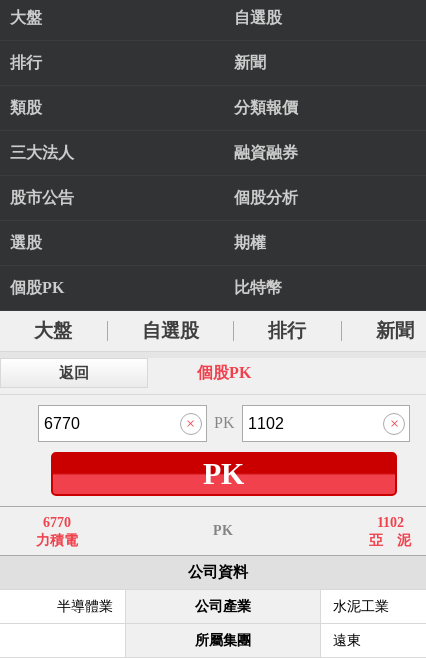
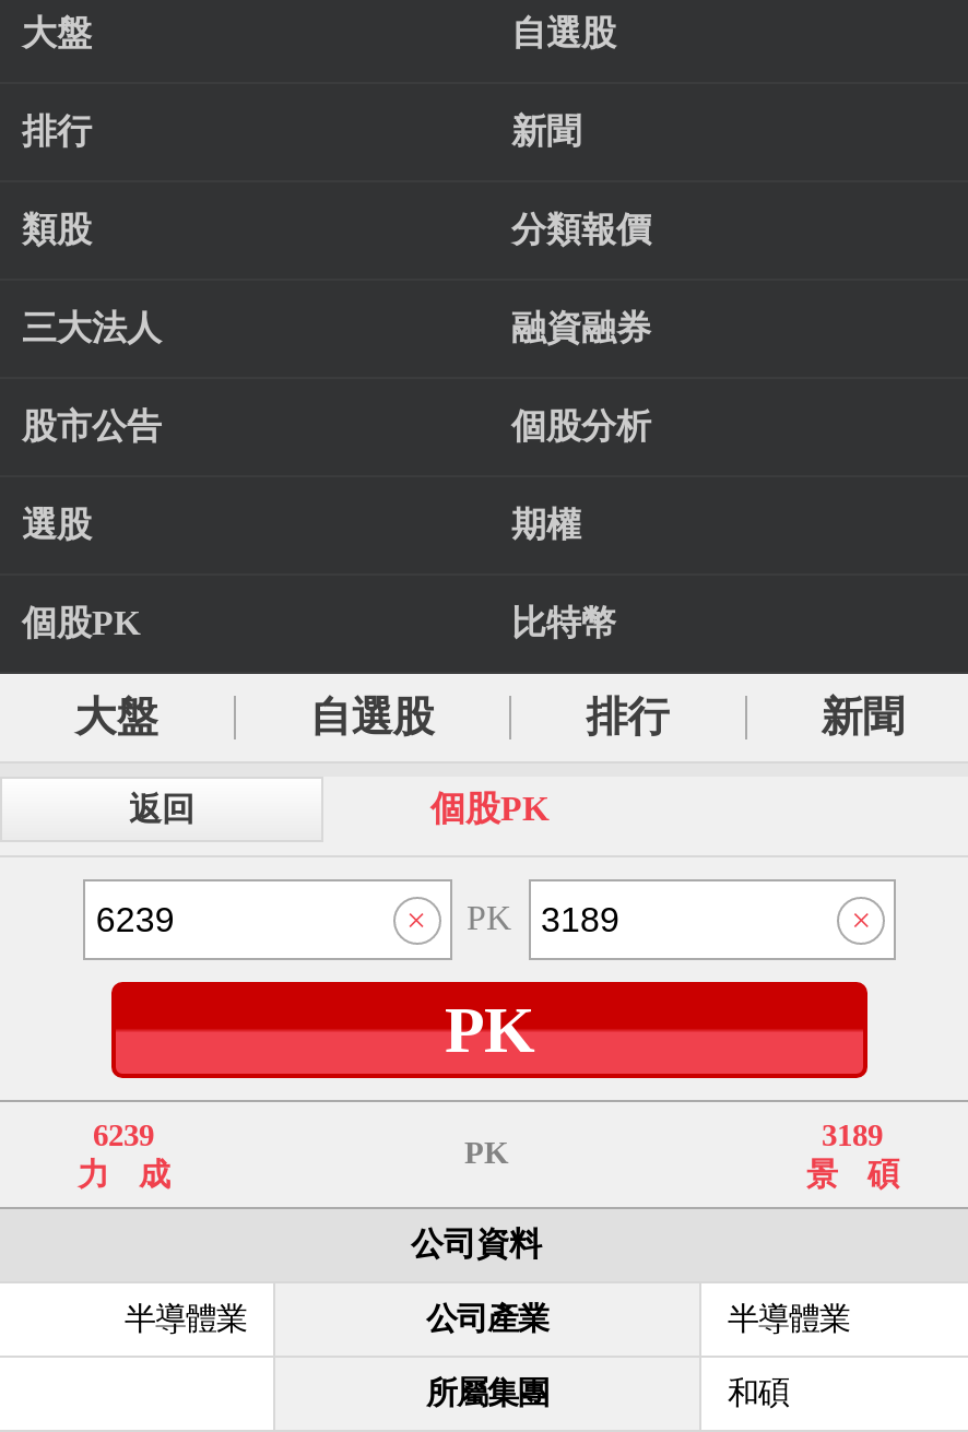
- 6770
- 力積電
+ 6239
+ 力 成

- 1102
- 亞 泥
+ 3189
+ 景 碩

- 水泥工業
+ 半導體業

- 遠東
+ 和碩
